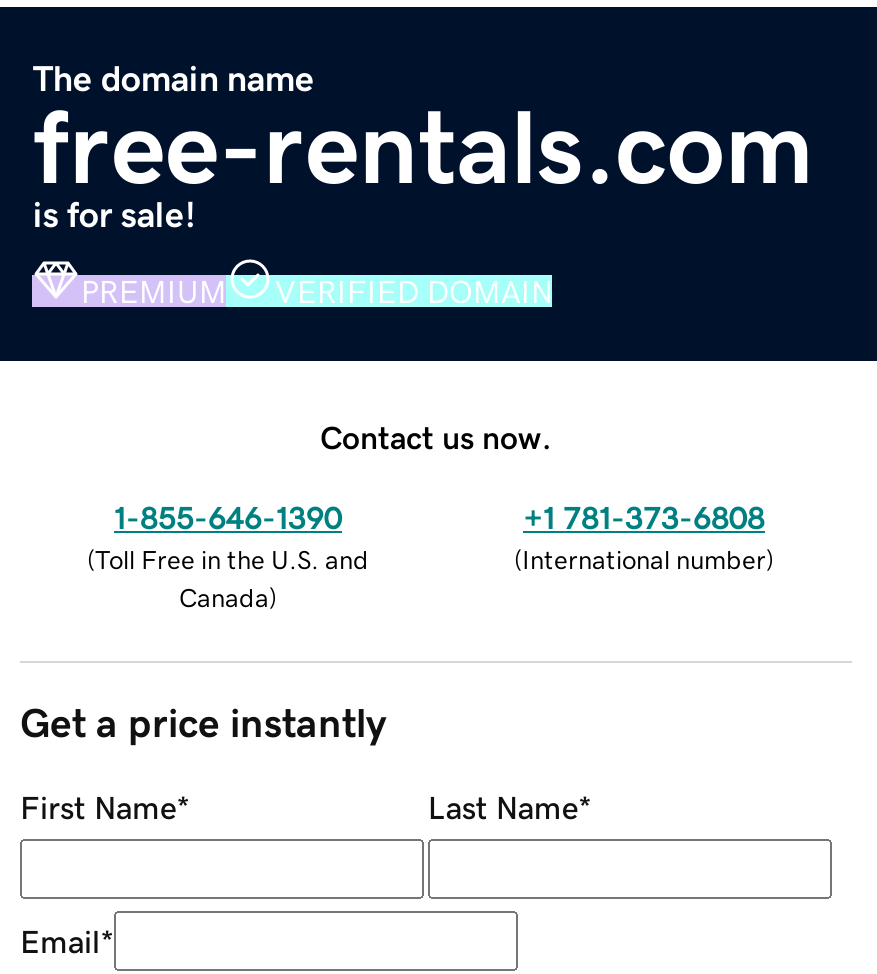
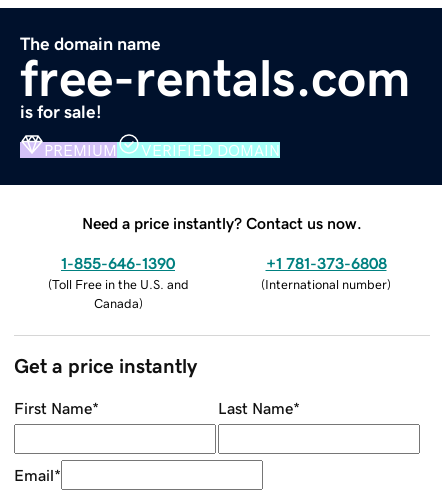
- Contact us now.
+ Need a price instantly? Contact us now.
